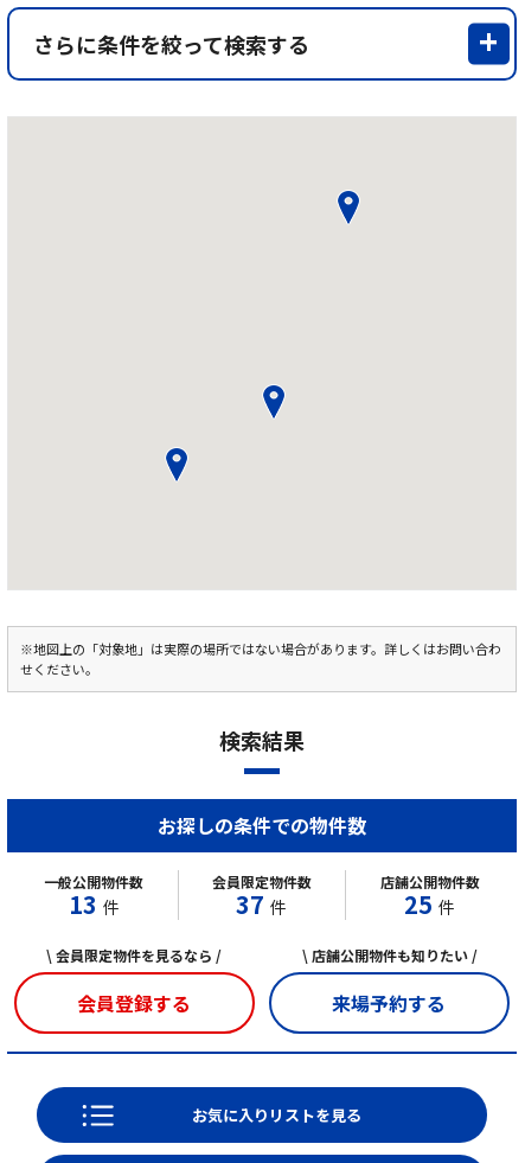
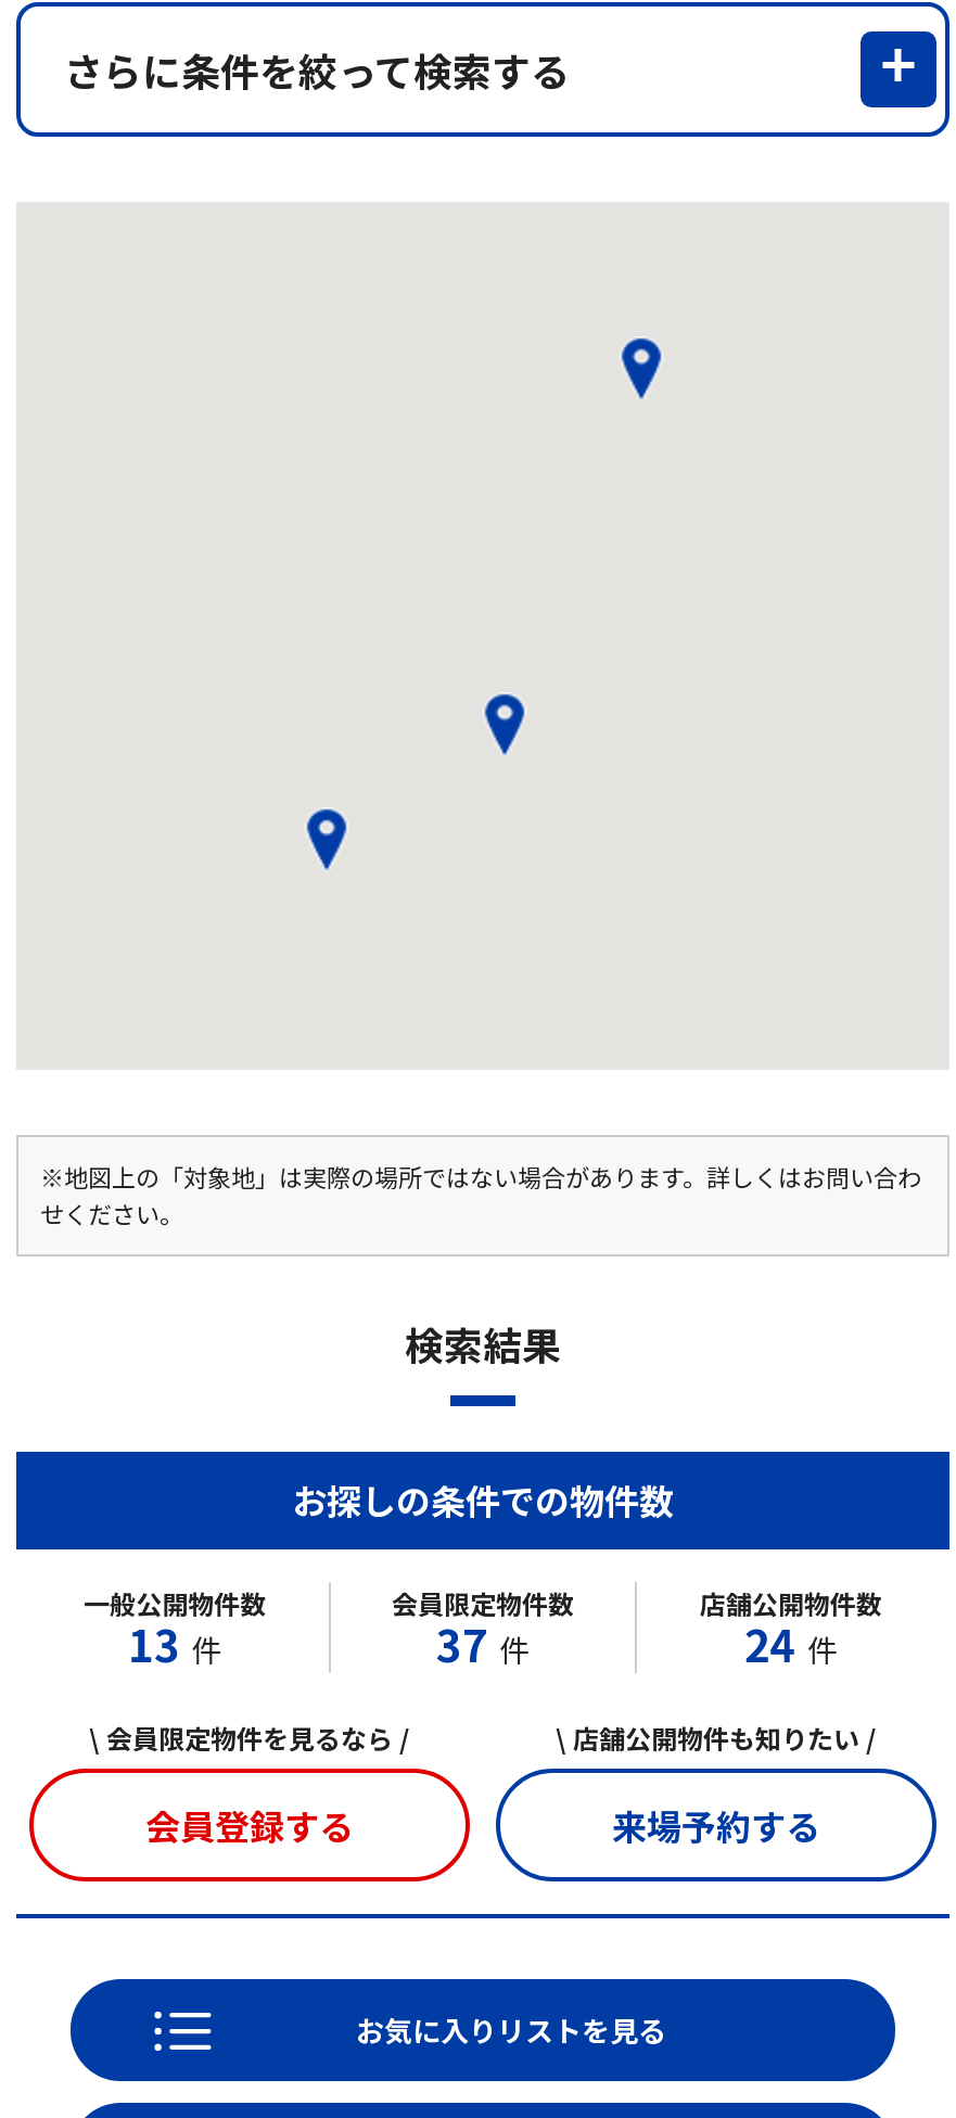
- 25 件
+ 24 件
